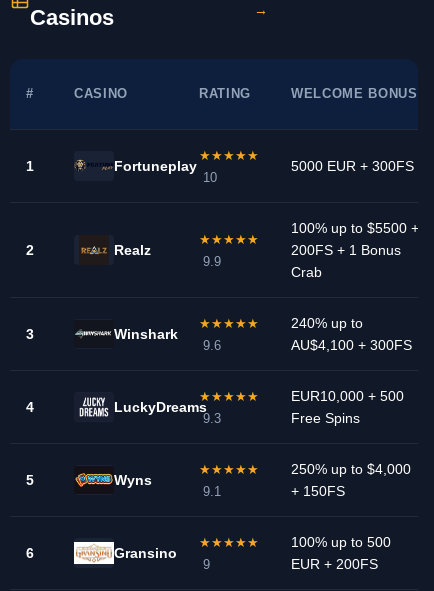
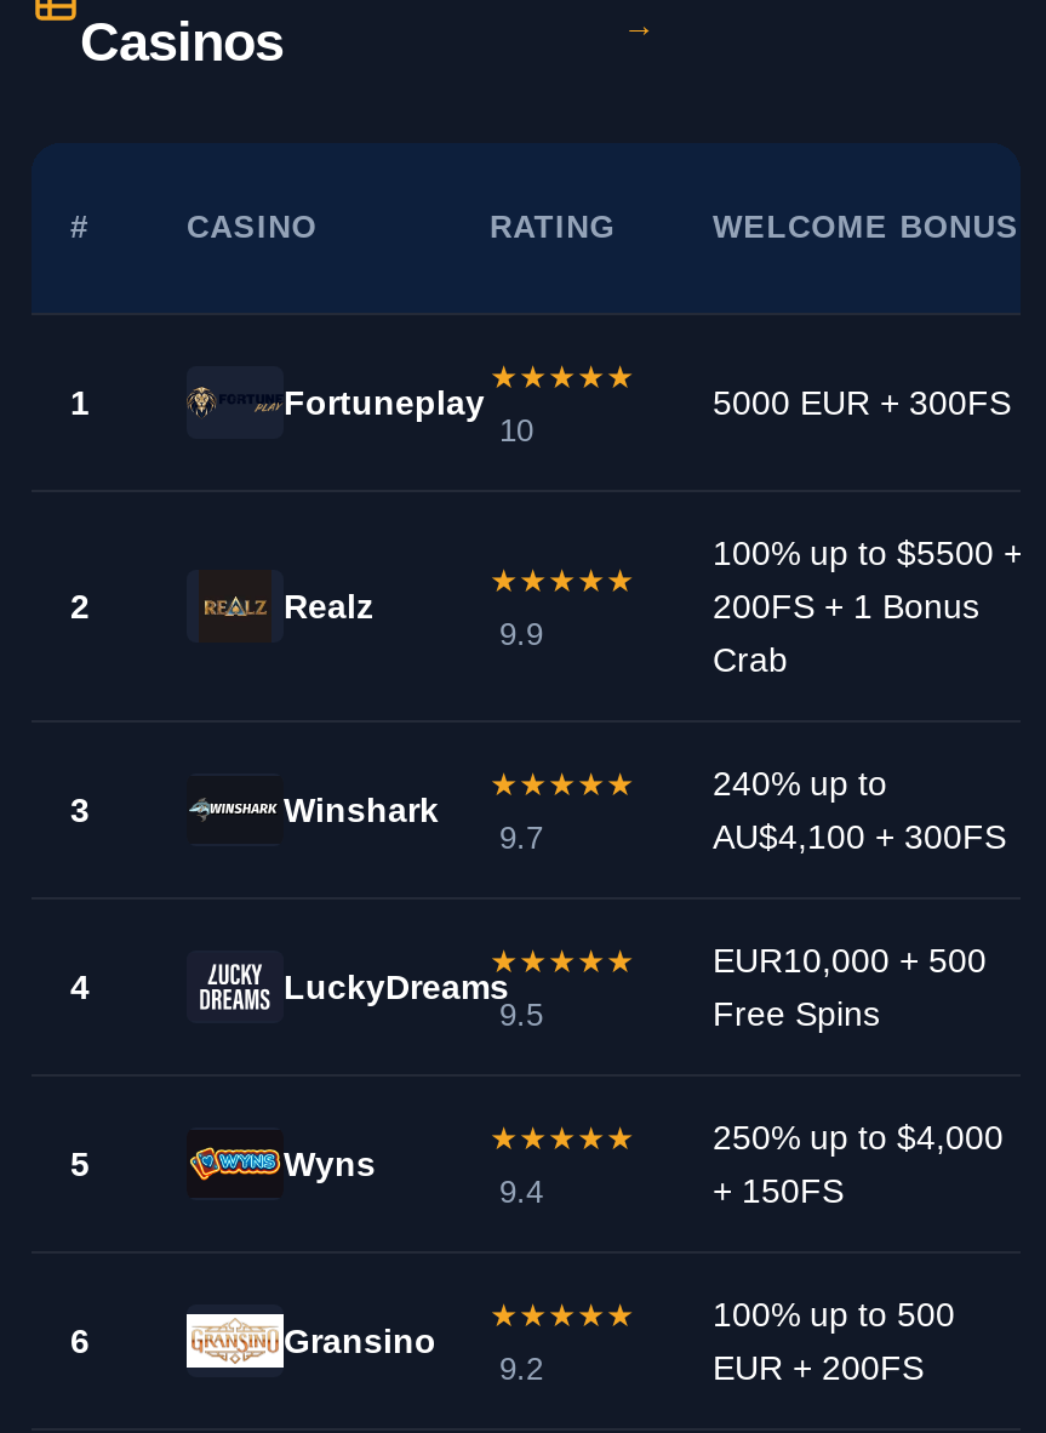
- 9.6
+ 9.7

- 9.3
+ 9.5

- 9.1
+ 9.4

- 9
+ 9.2
